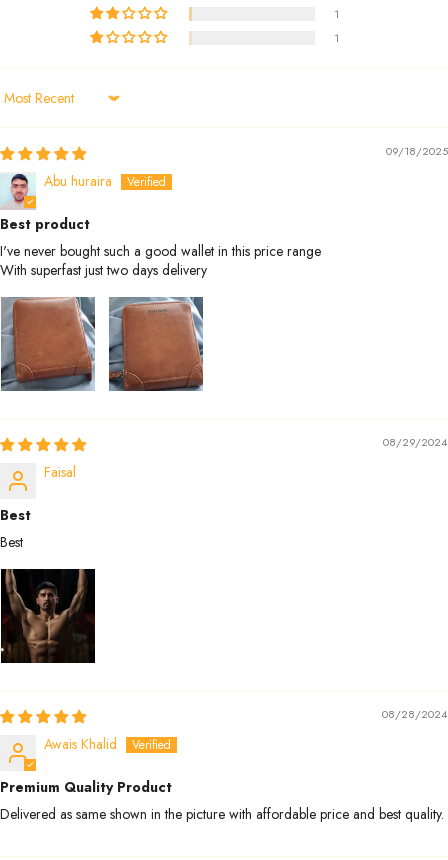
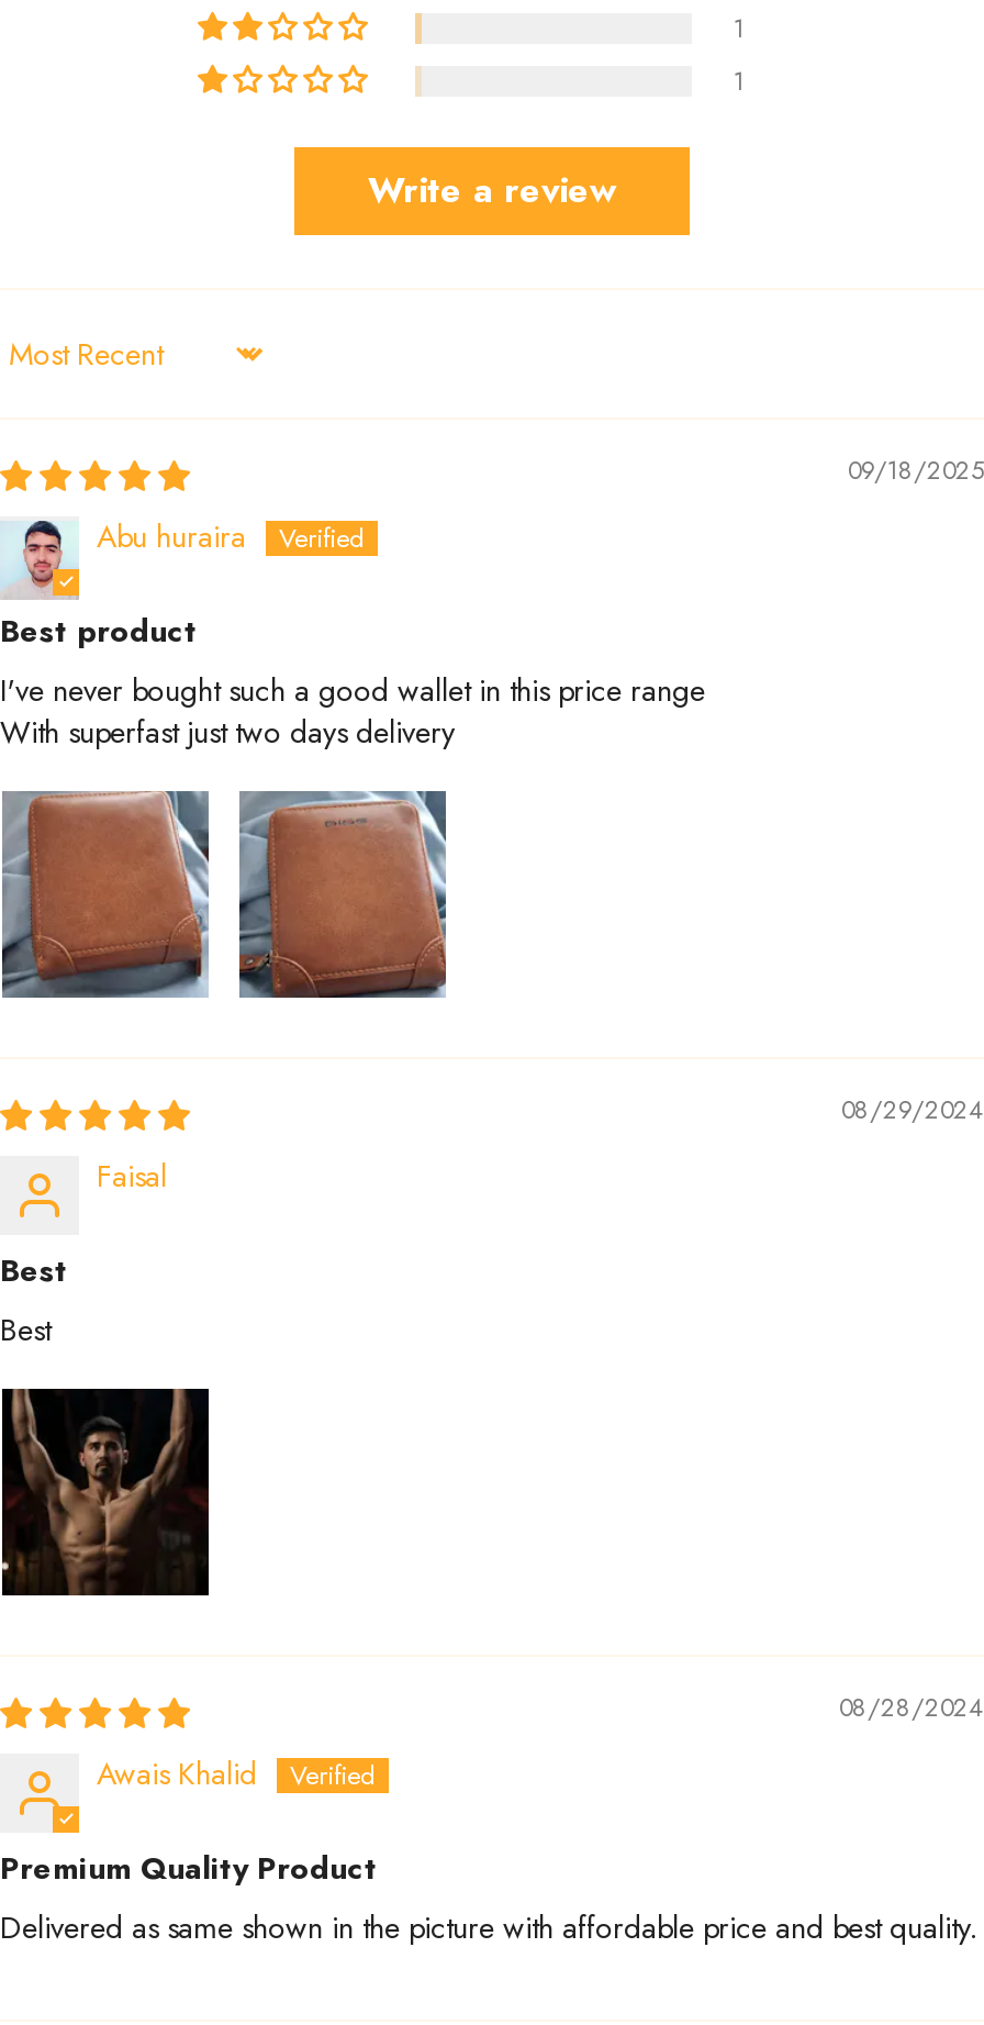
+ Write a review
